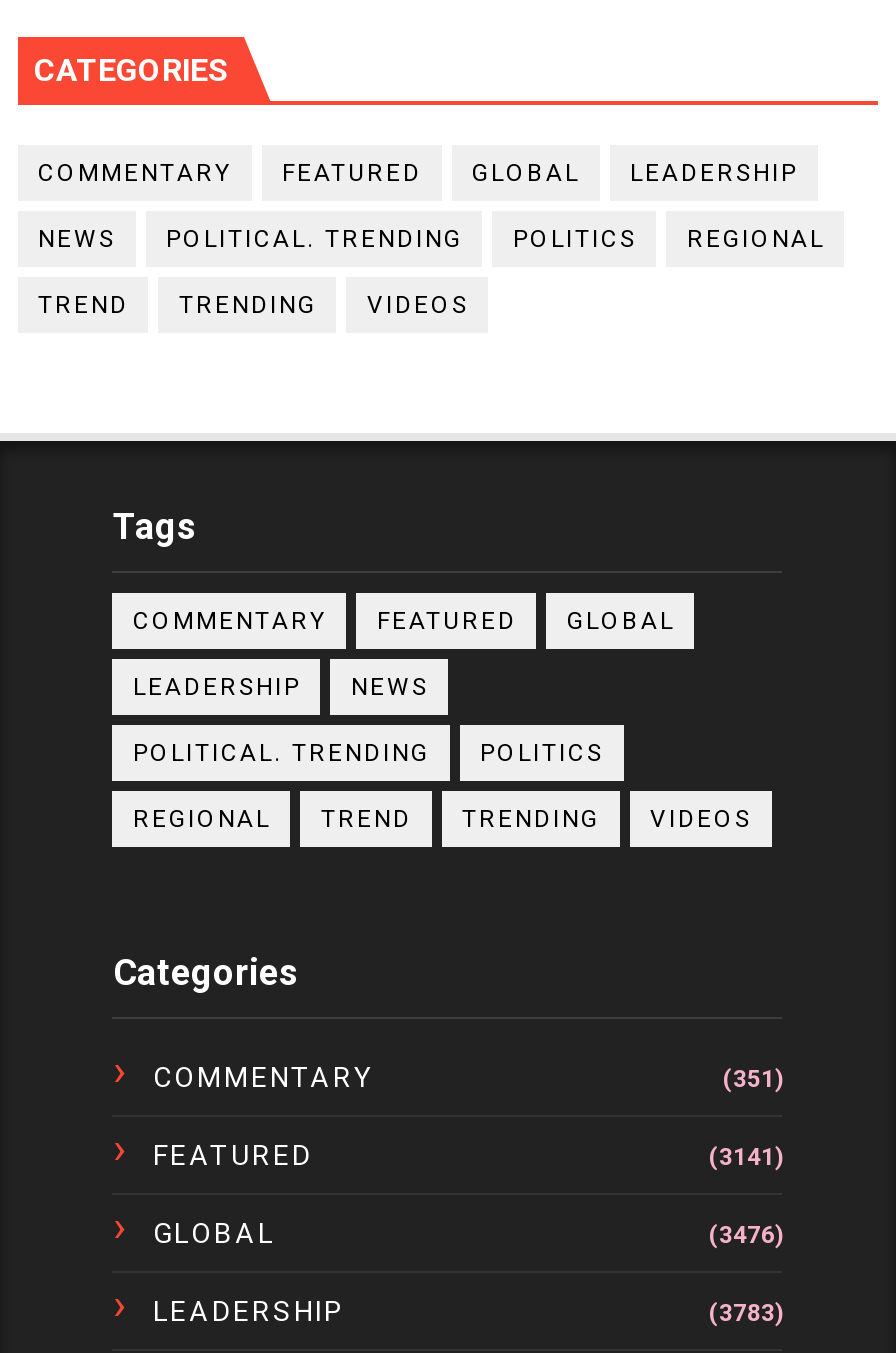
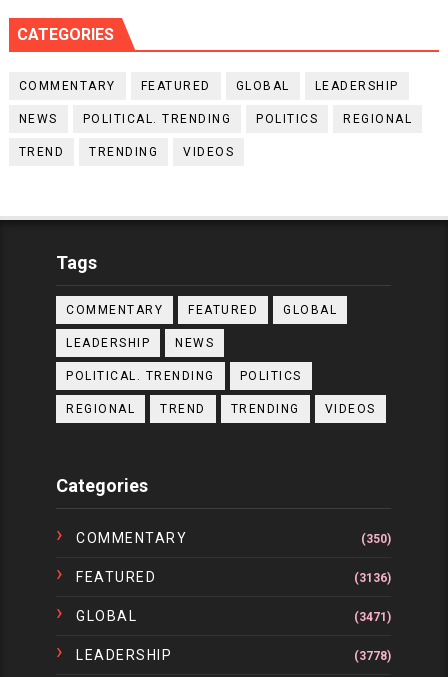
- (351)
+ (350)

- (3141)
+ (3136)

- (3476)
+ (3471)

- (3783)
+ (3778)
